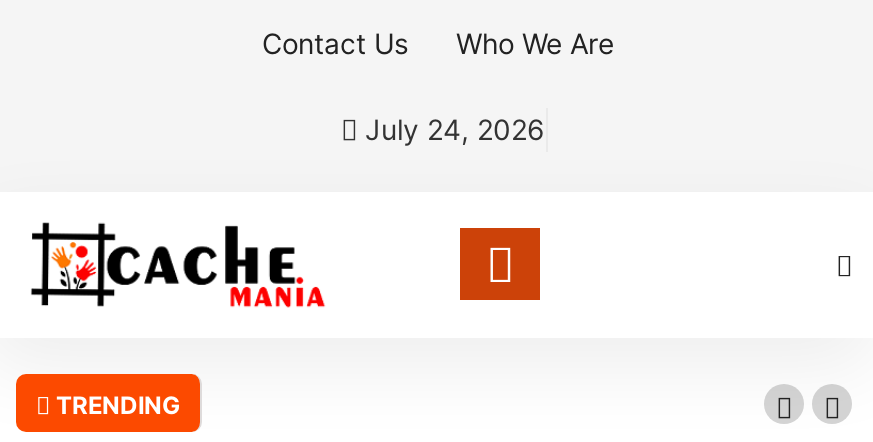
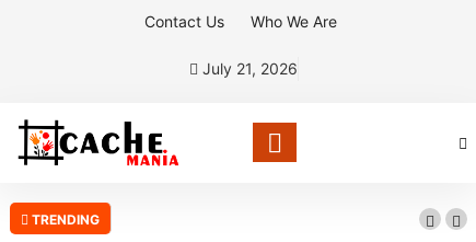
- July 24, 2026
+ July 21, 2026
